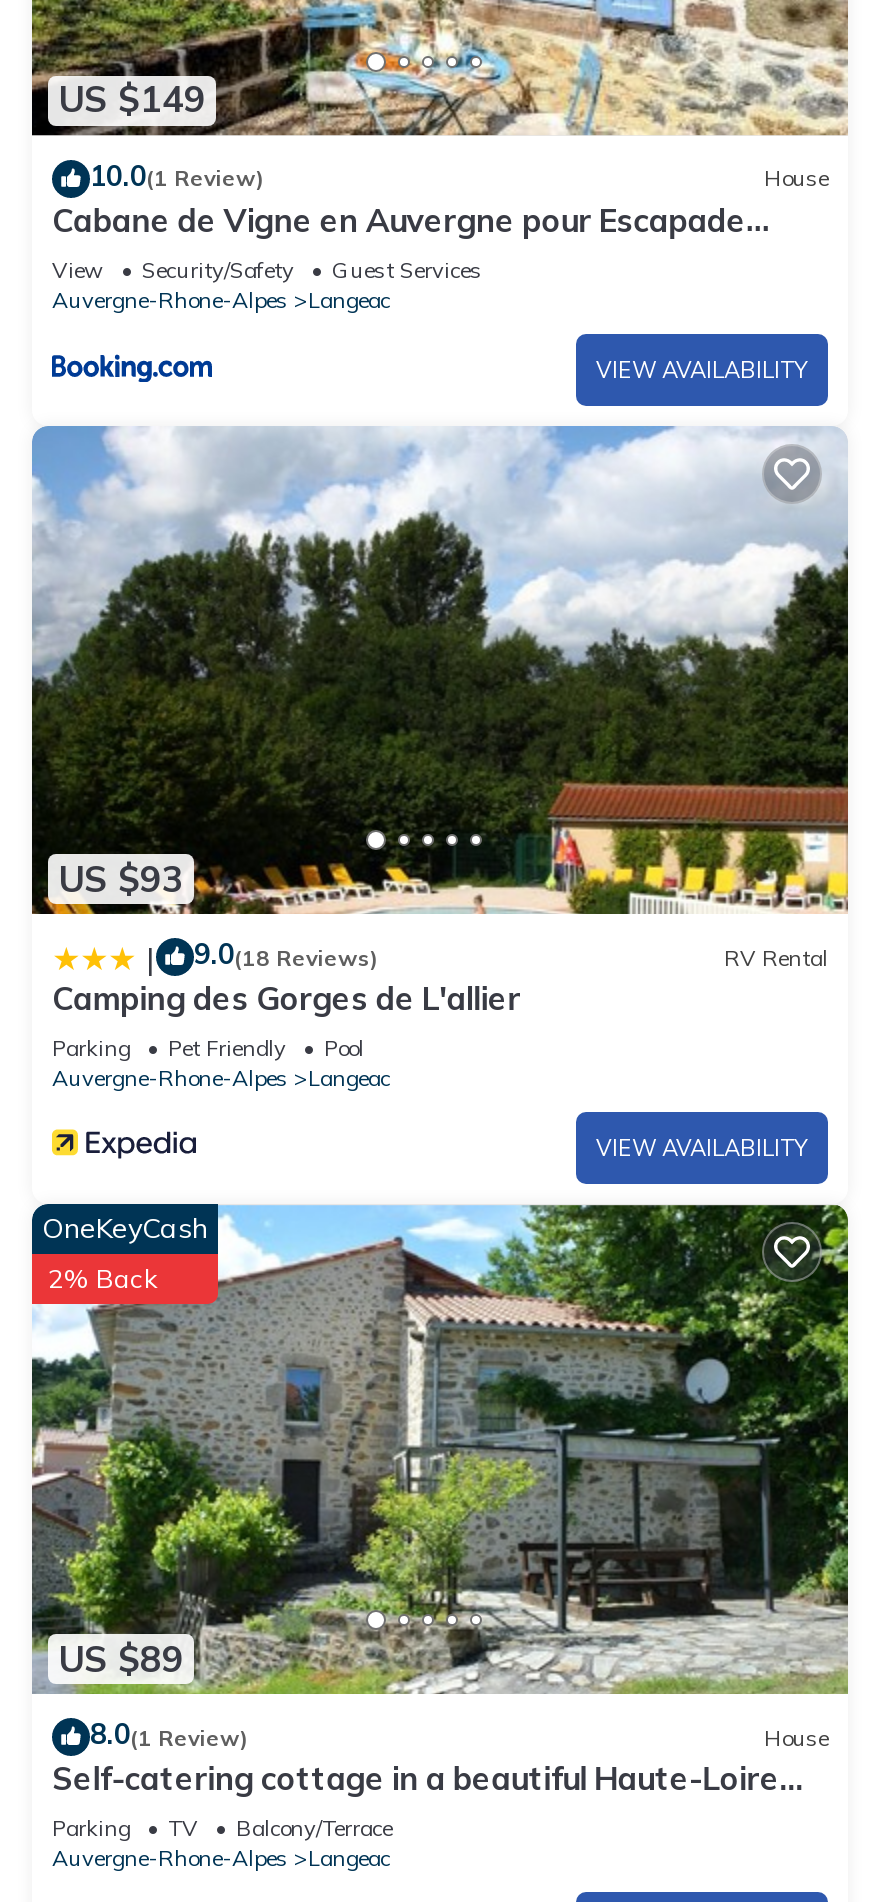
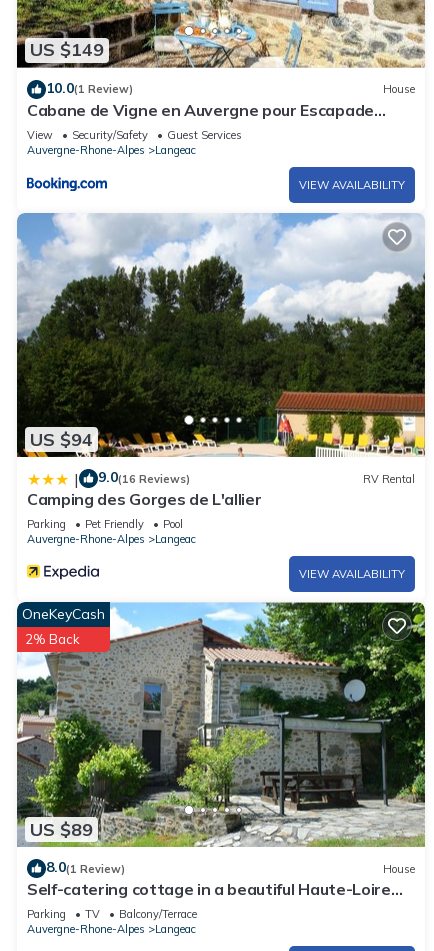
- US $93
+ US $94

- 9.0(18 Reviews)
+ 9.0(16 Reviews)
